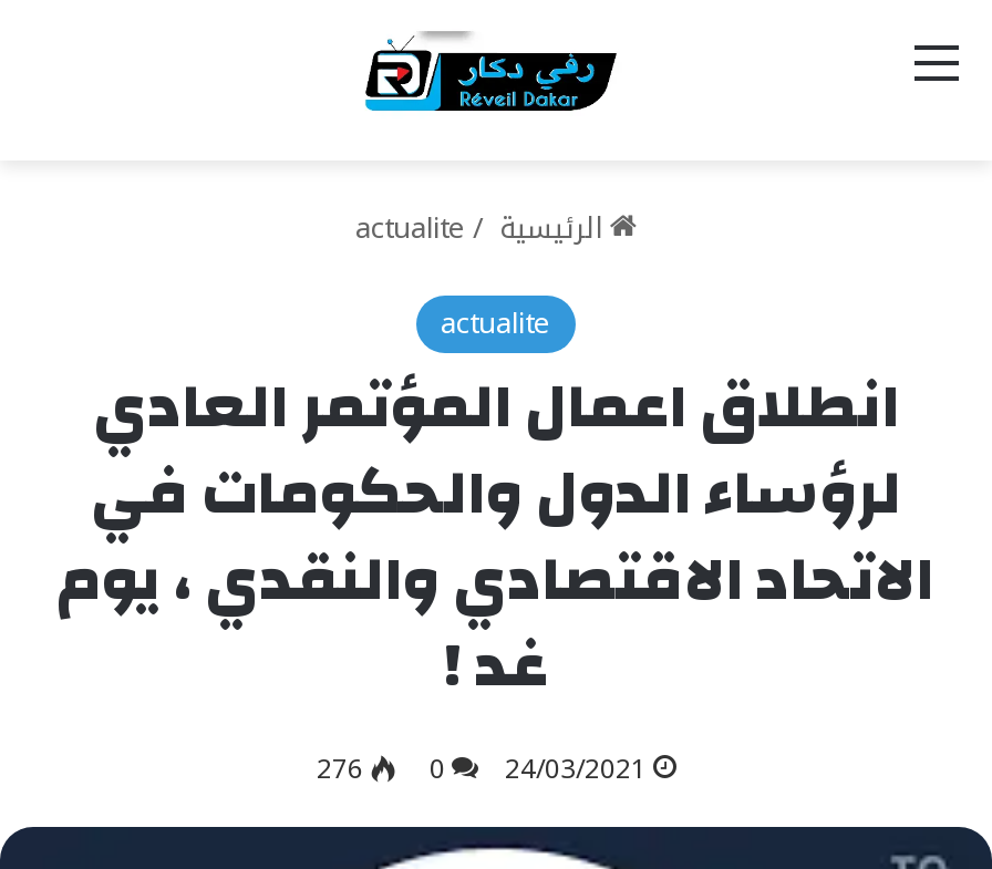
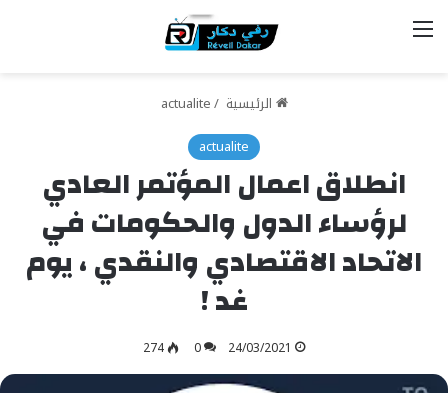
- 276 0 24/03/2021
+ 274 0 24/03/2021
